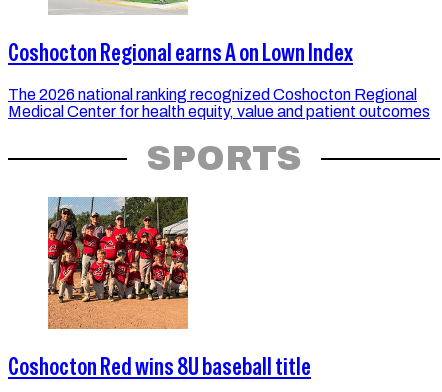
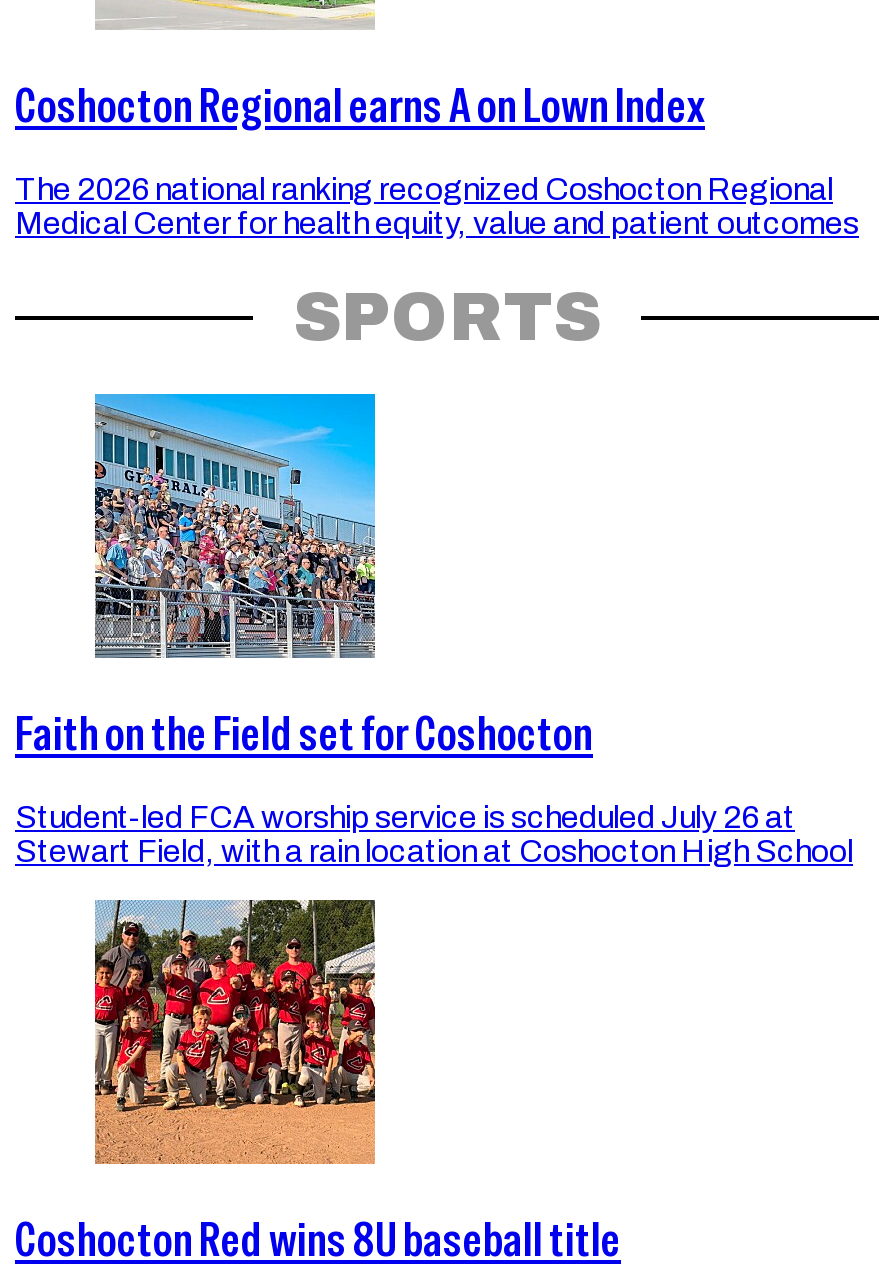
+ [image]
+ Faith on the Field set for Coshocton
+ Student-led FCA worship service is scheduled July 26 at
+ Stewart Field, with a rain location at Coshocton High School
